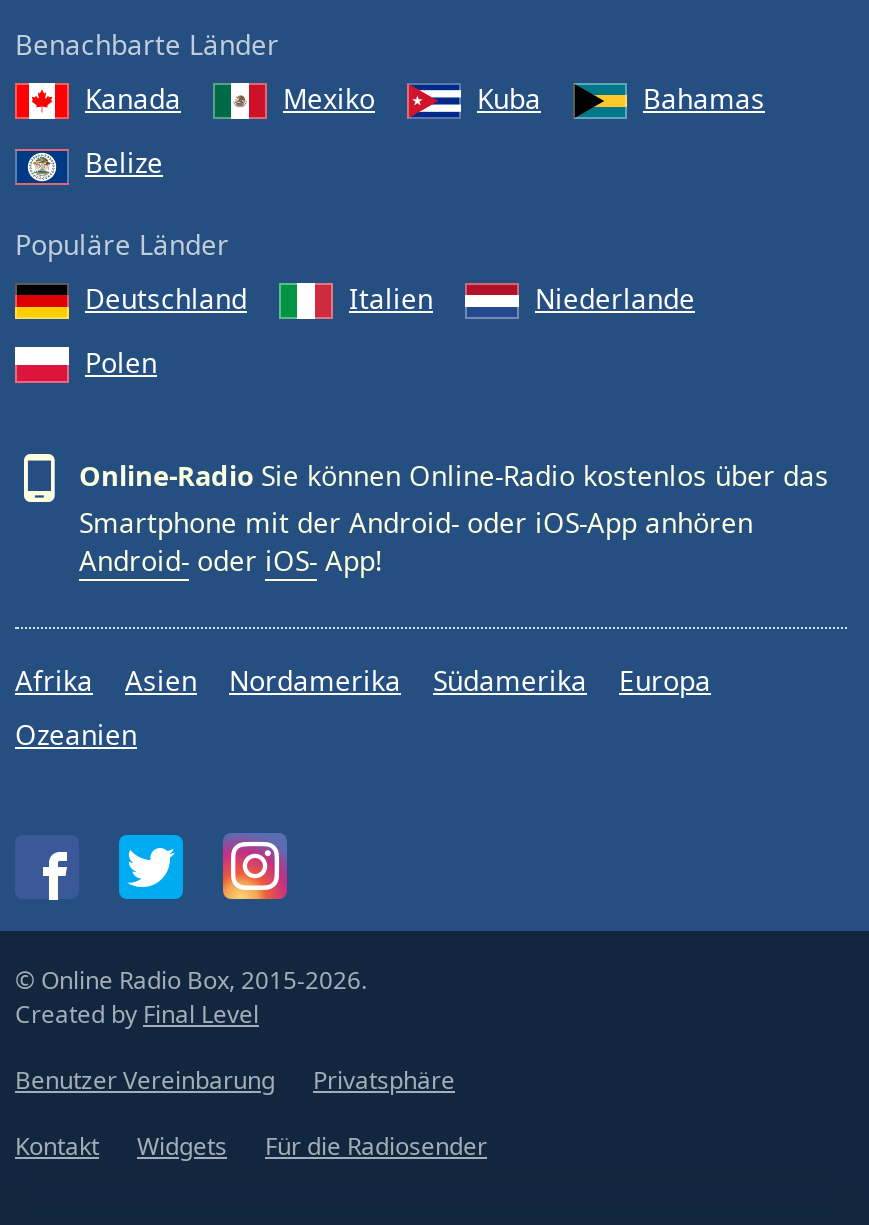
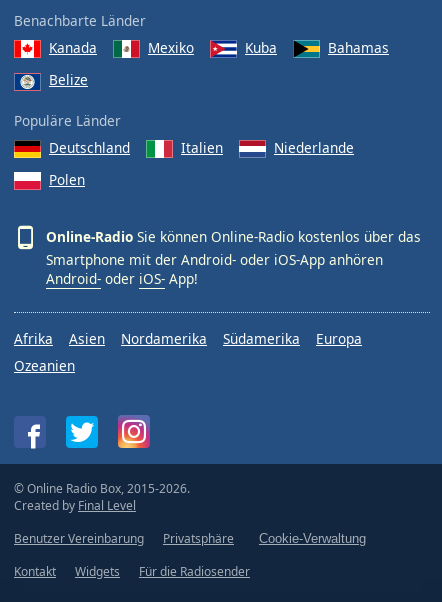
+ Cookie-Verwaltung
